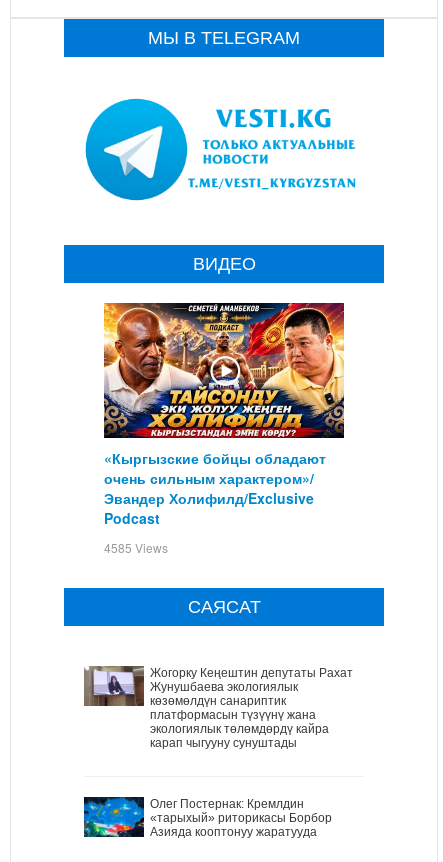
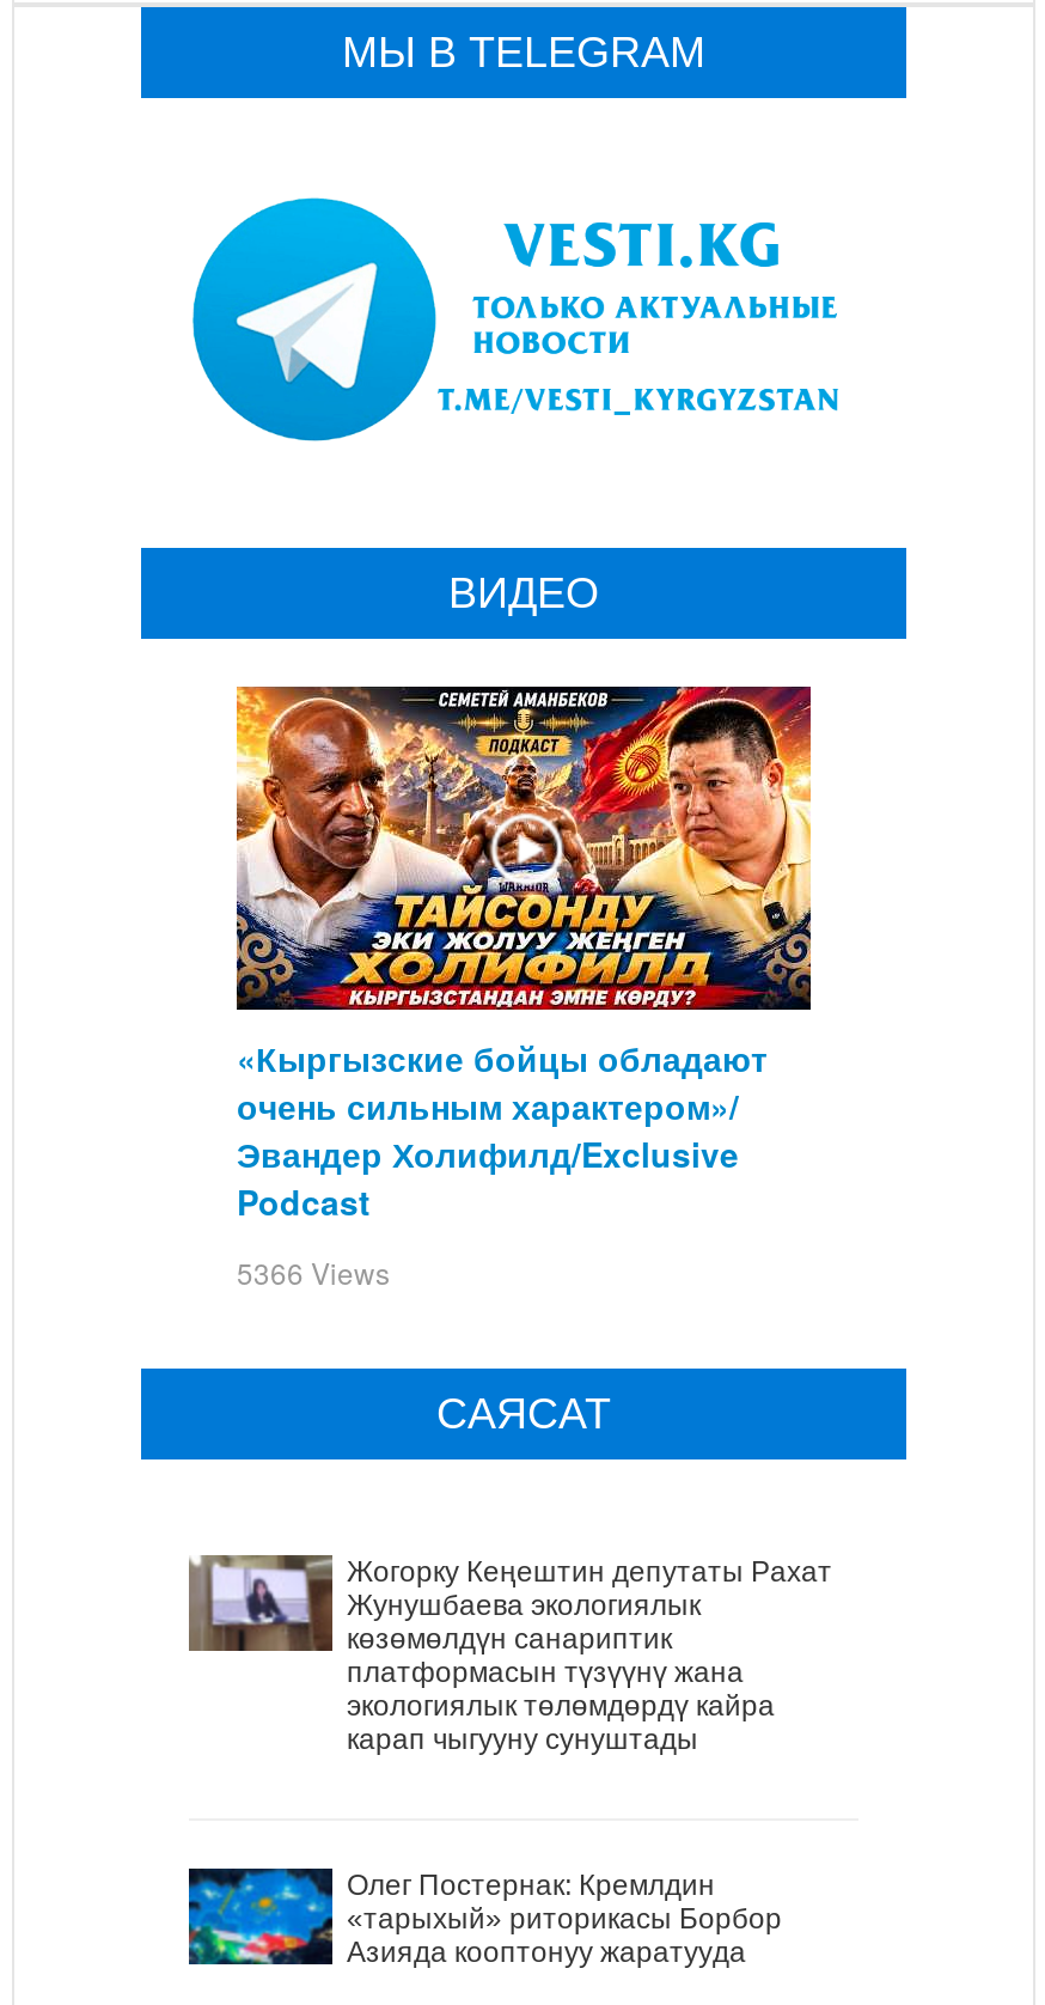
- 4585 Views
+ 5366 Views
